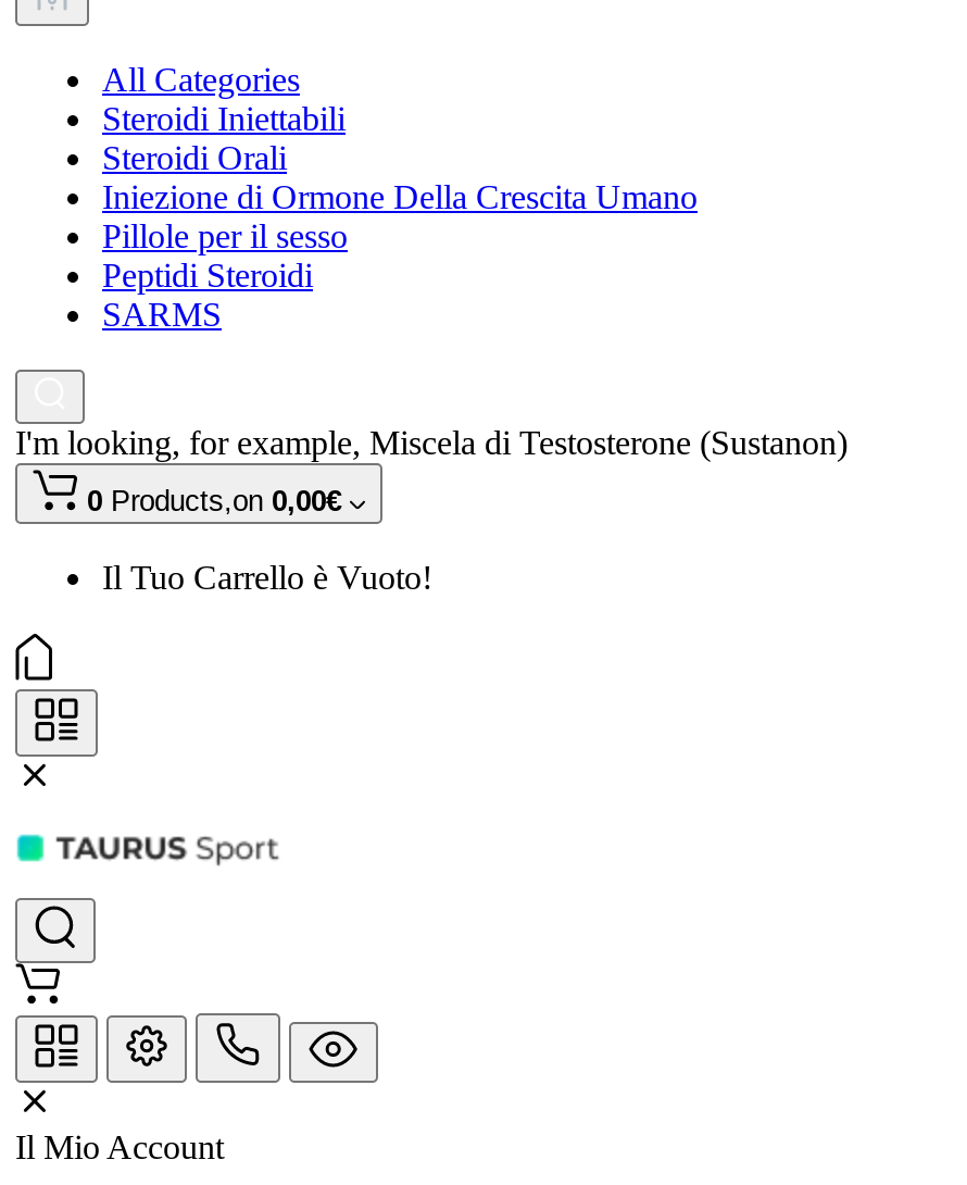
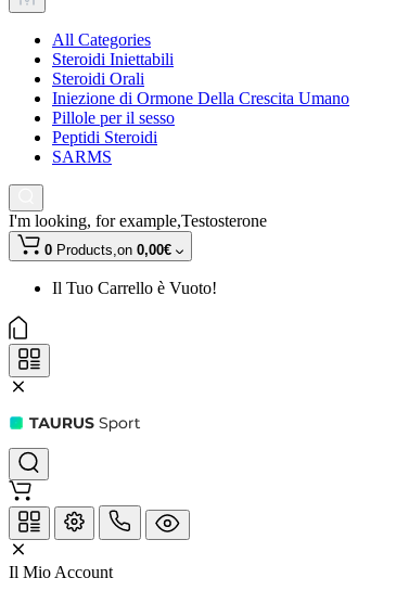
- I'm looking, for example, Miscela di Testosterone (Sustanon)
+ I'm looking, for example, Testosterone
